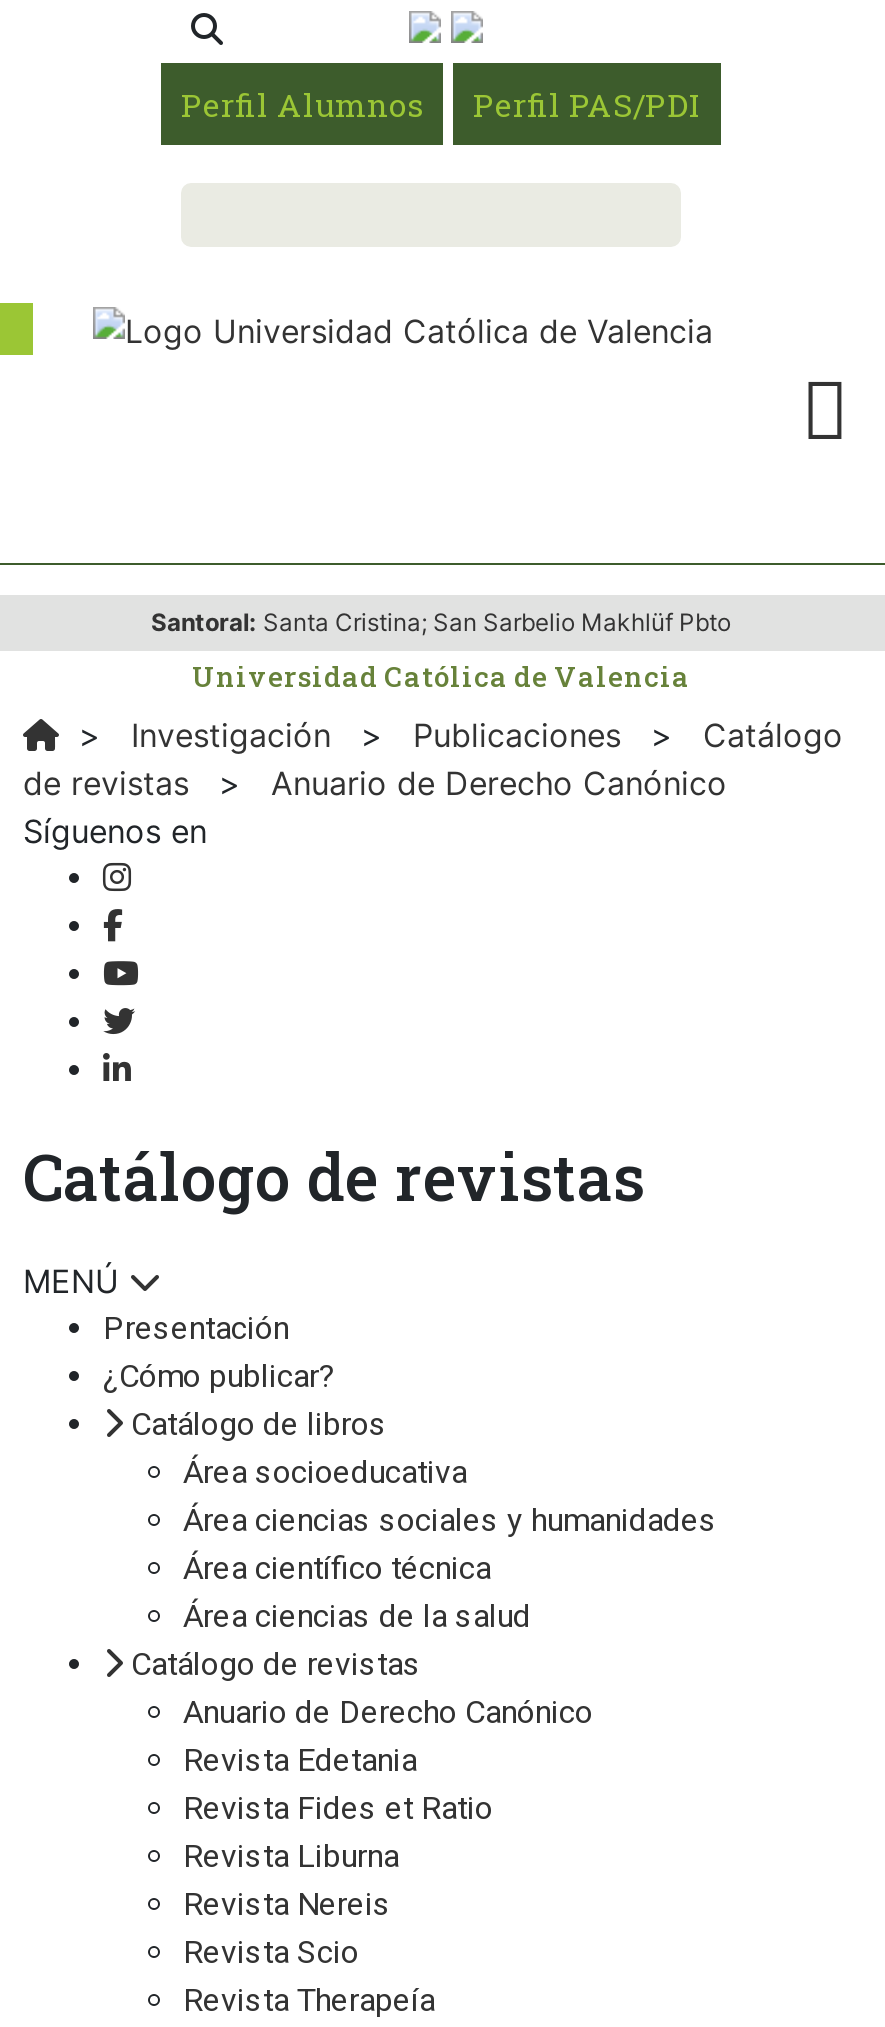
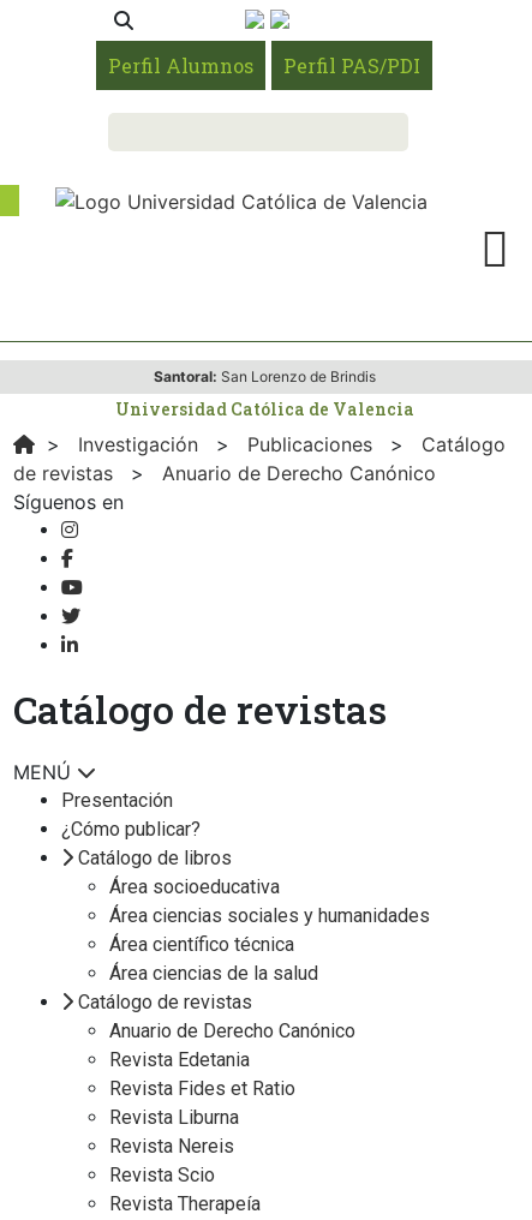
- Santoral: Santa Cristina; San Sarbelio Makhlüf Pbto
+ Santoral: San Lorenzo de Brindis
